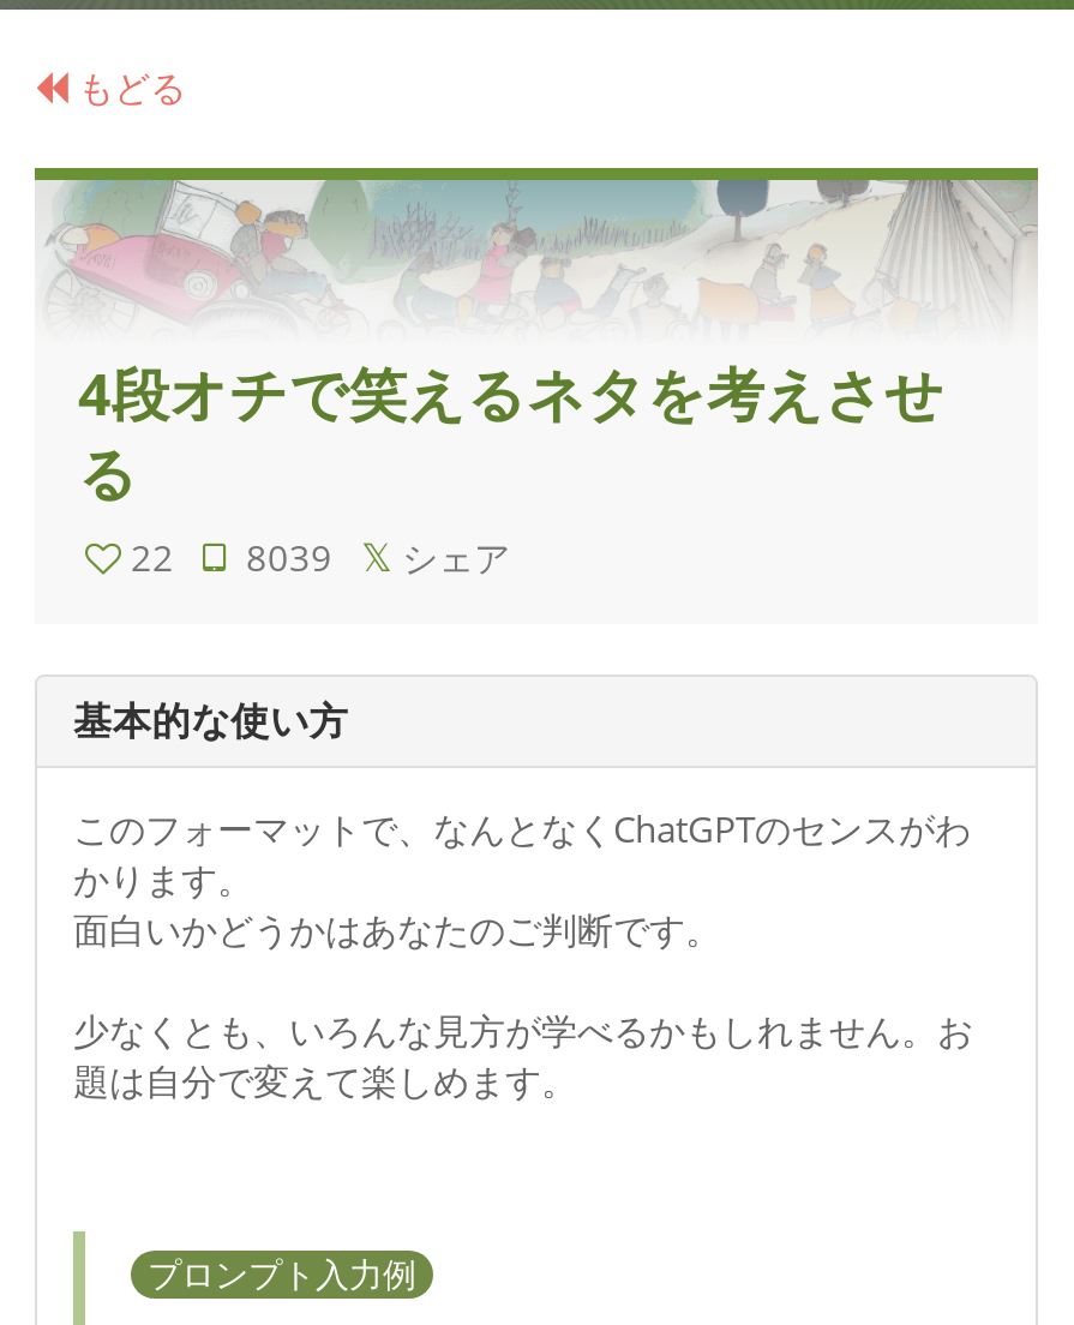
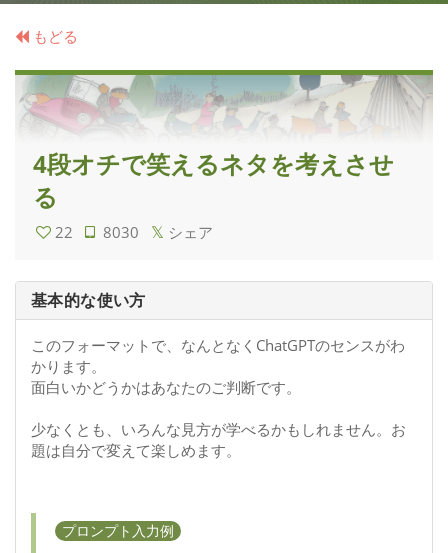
- 22 8039 𝕏シェア
+ 22 8030 𝕏シェア
